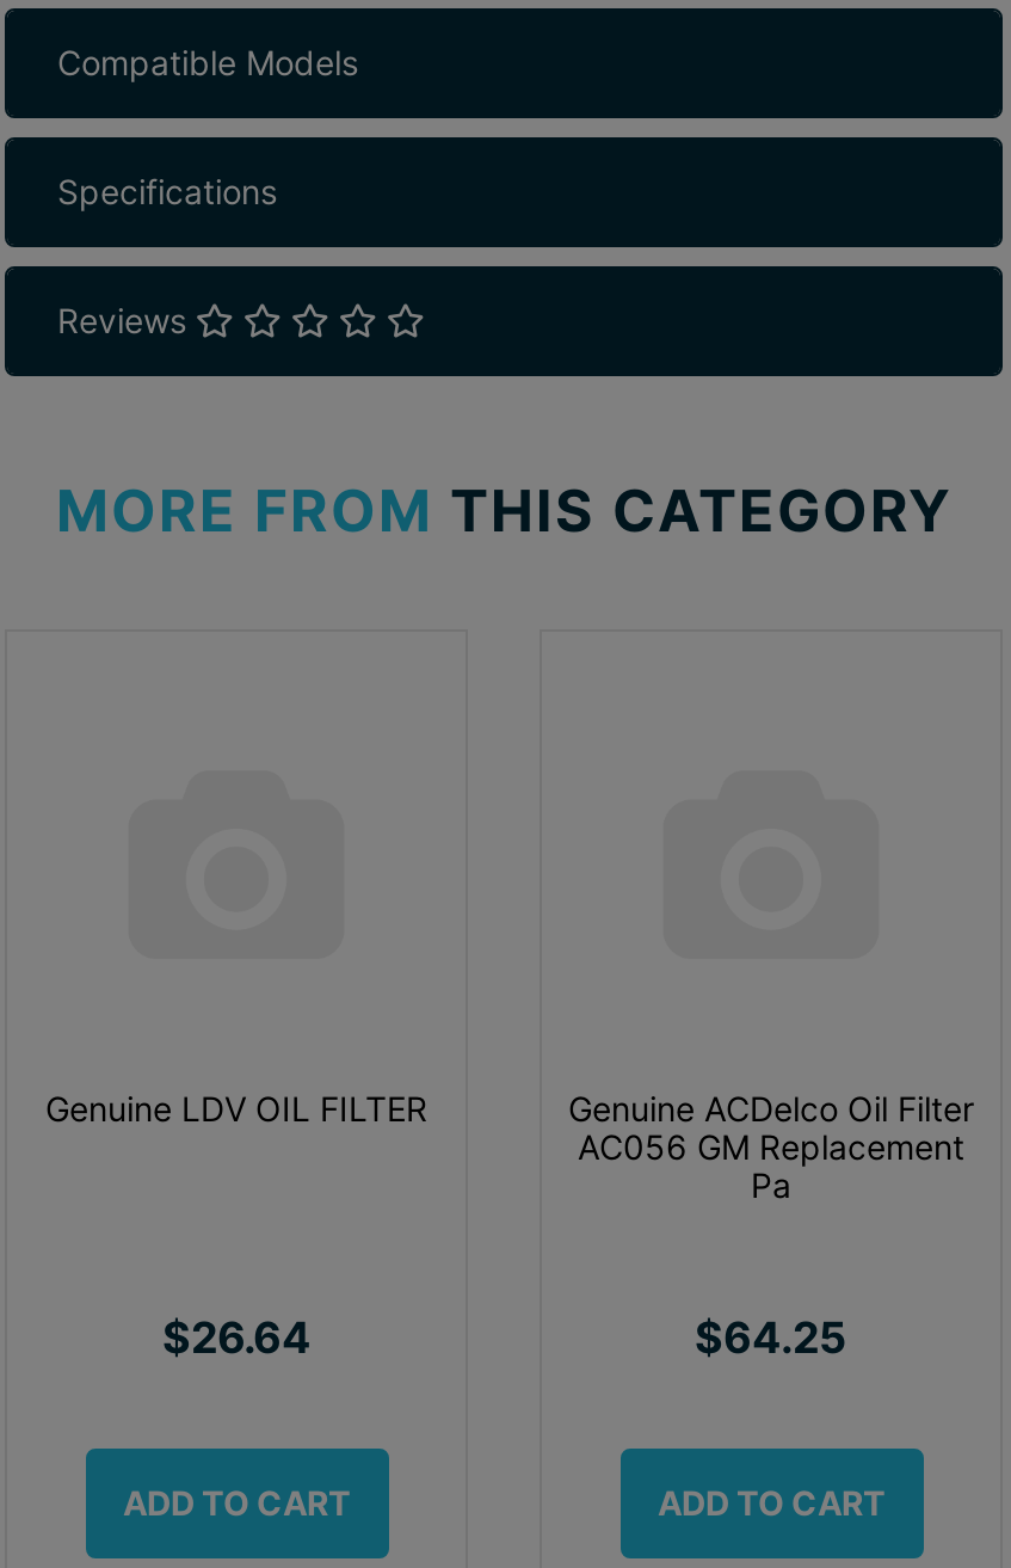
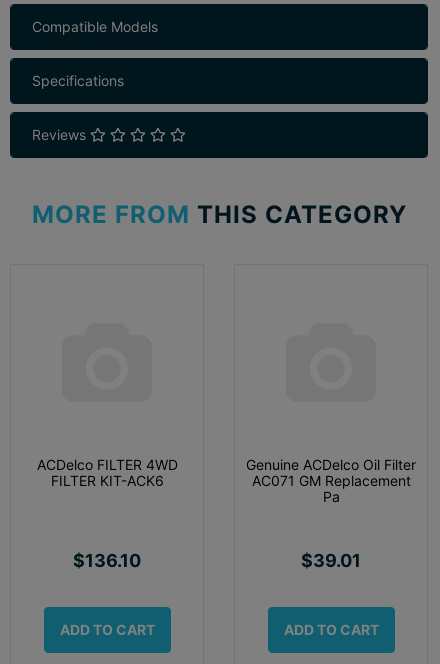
- Genuine LDV OIL FILTER
+ ACDelco FILTER 4WD
+ FILTER KIT-ACK6

- AC056 GM Replacement
+ AC071 GM Replacement

- $26.64
+ $136.10

- $64.25
+ $39.01
